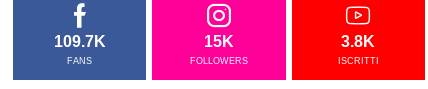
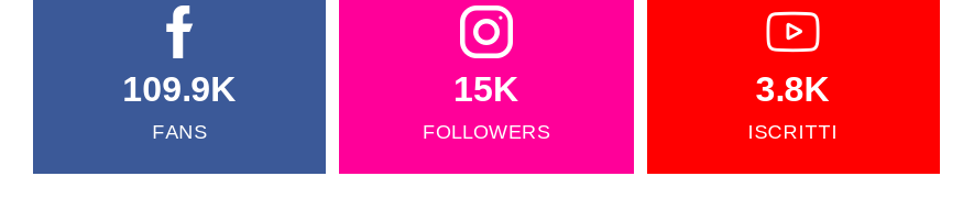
- 109.7K
+ 109.9K
